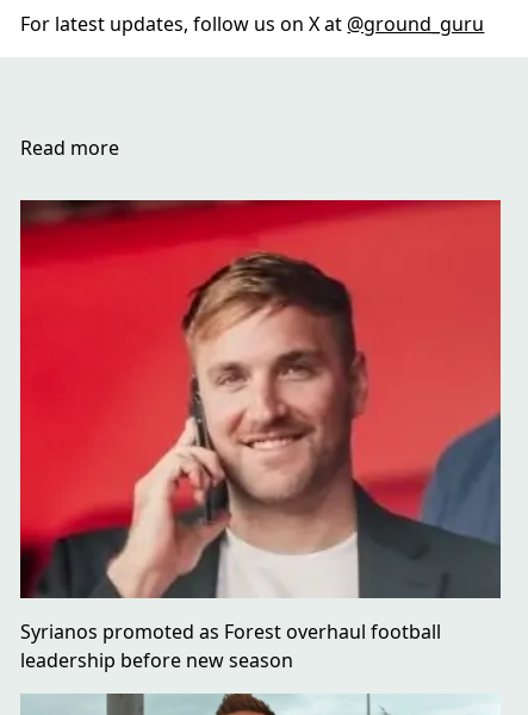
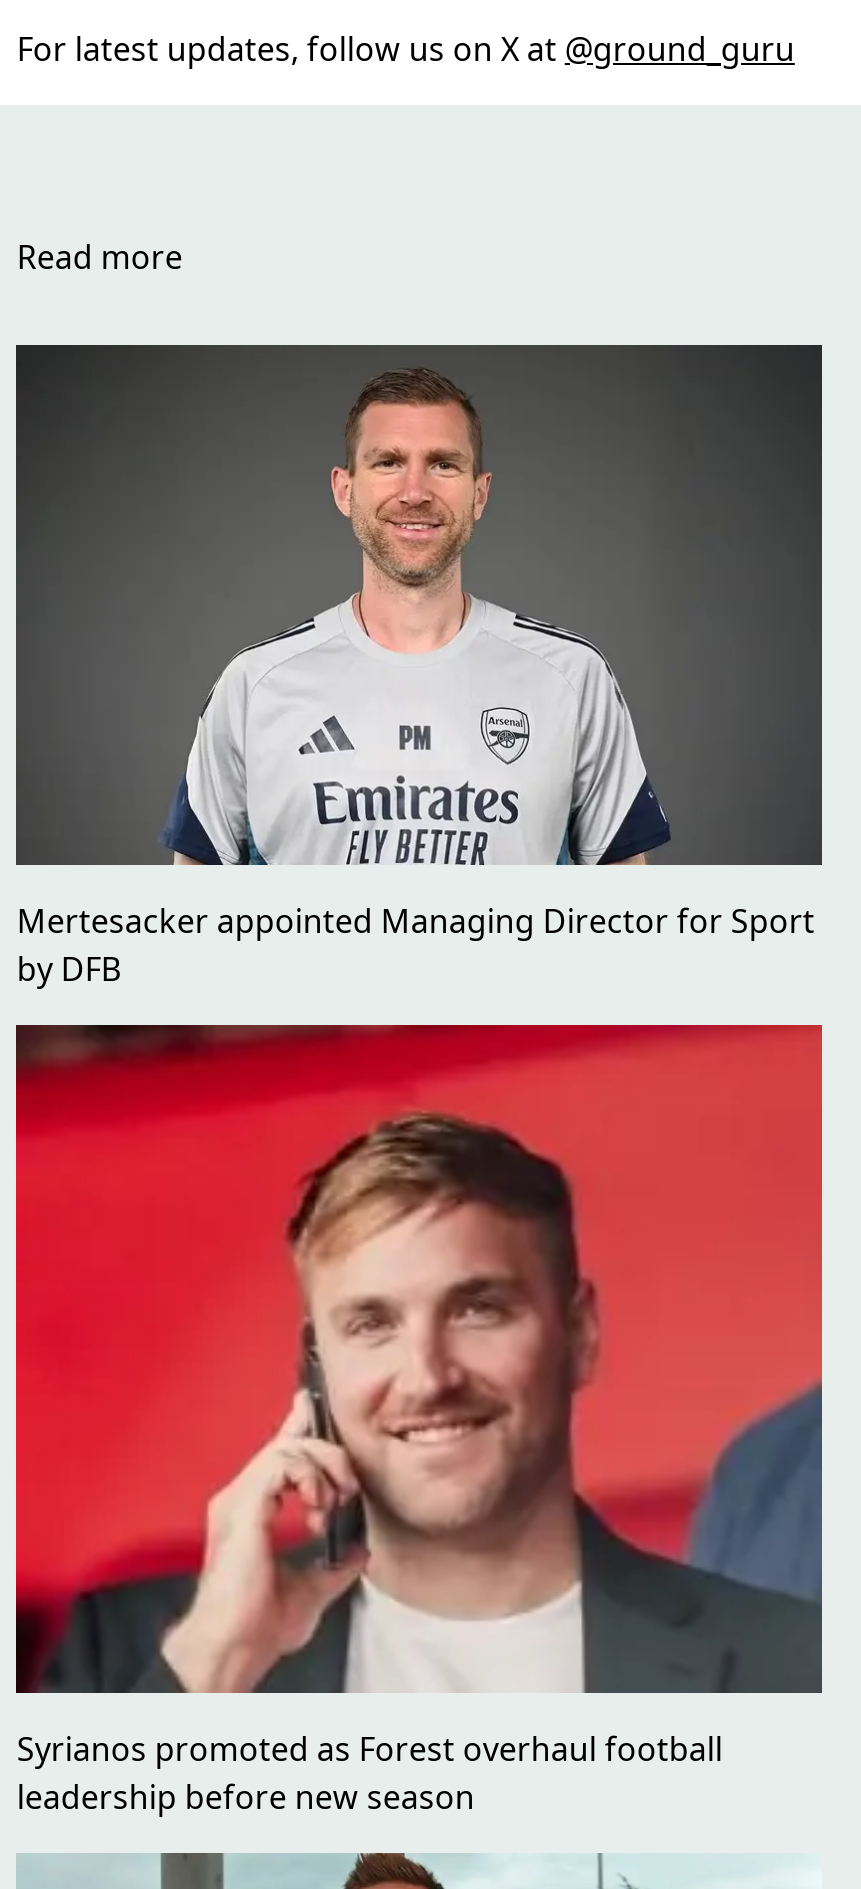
+ [image]
+ Mertesacker appointed Managing Director for Sport
+ by DFB
